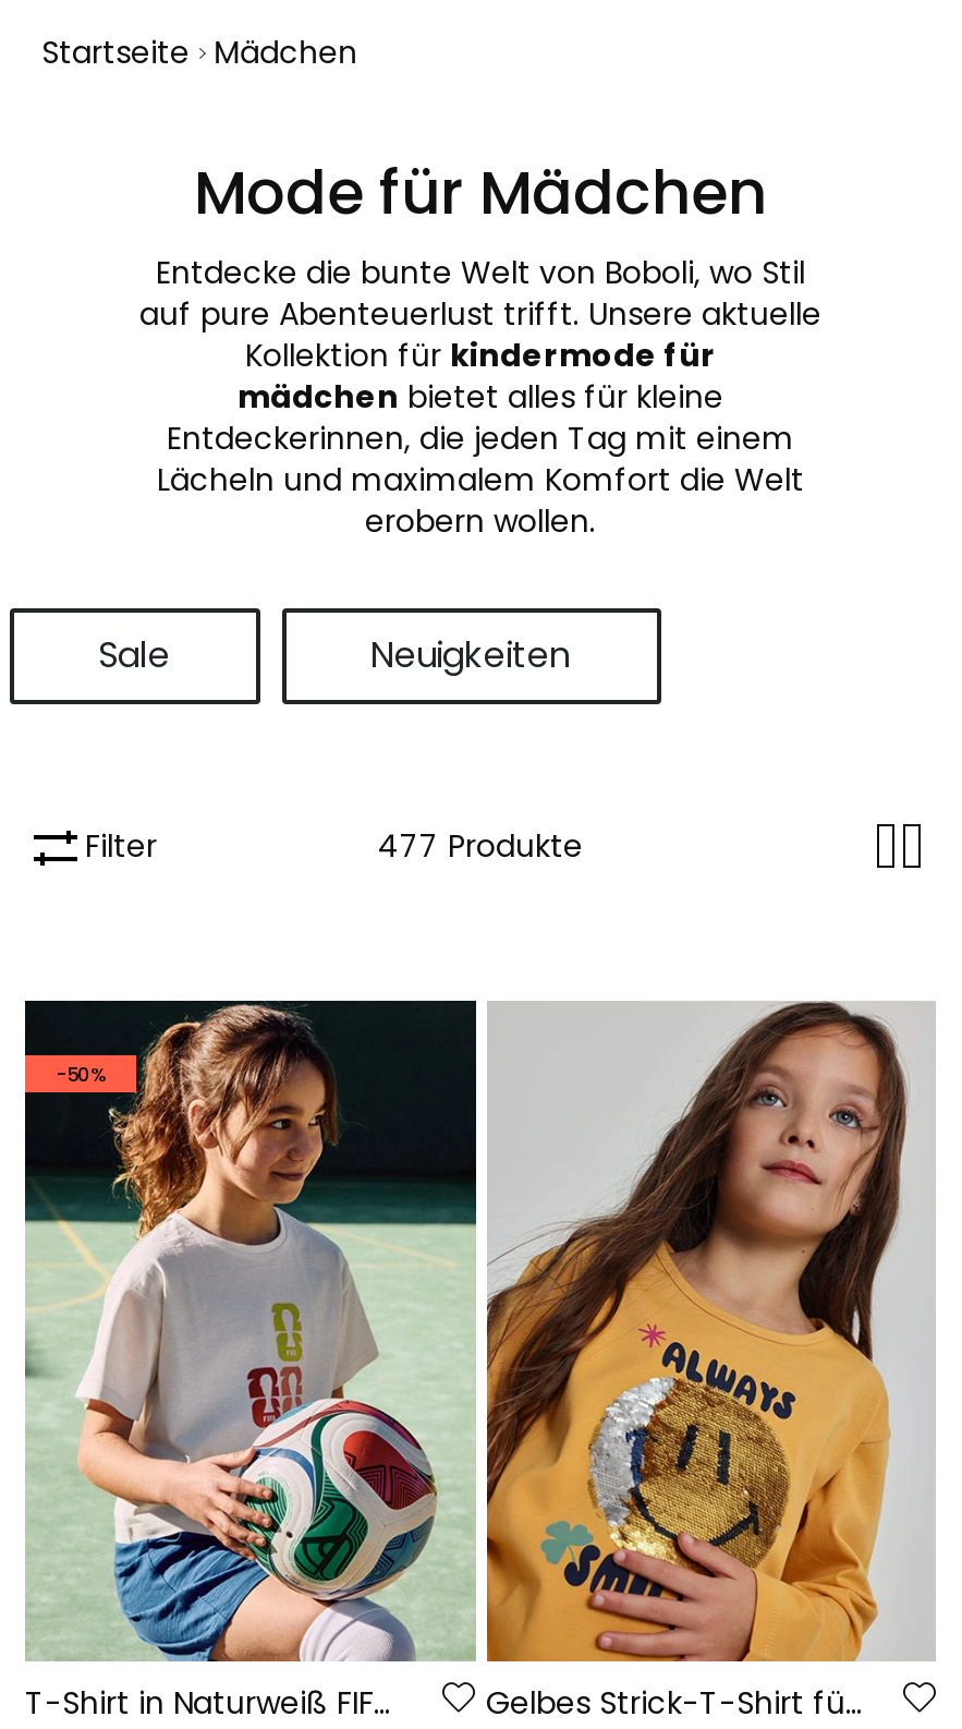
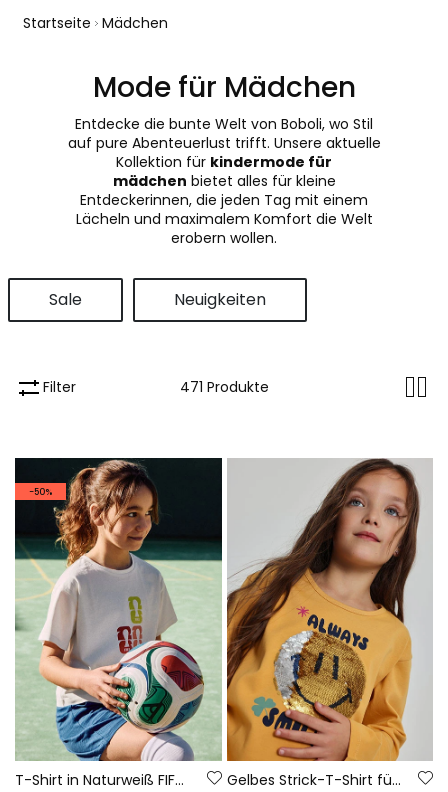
- 477 Produkte
+ 471 Produkte
